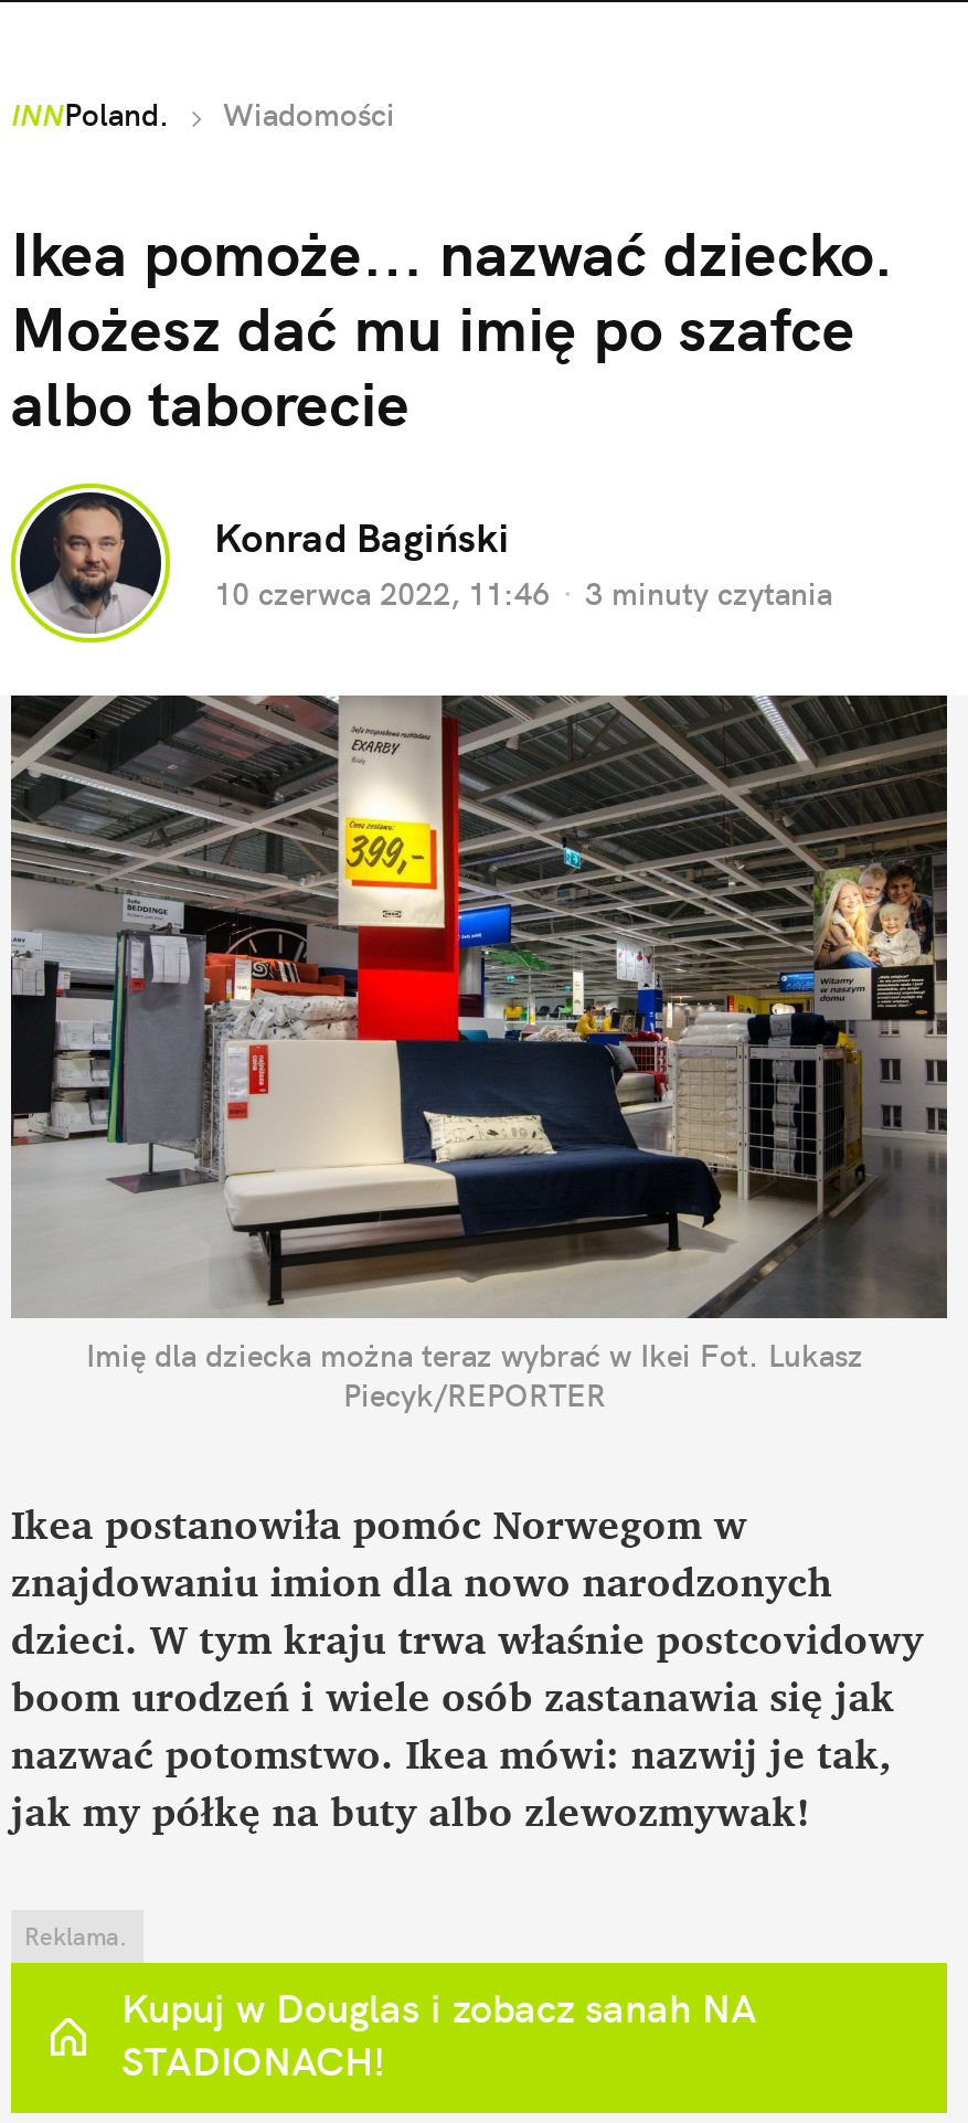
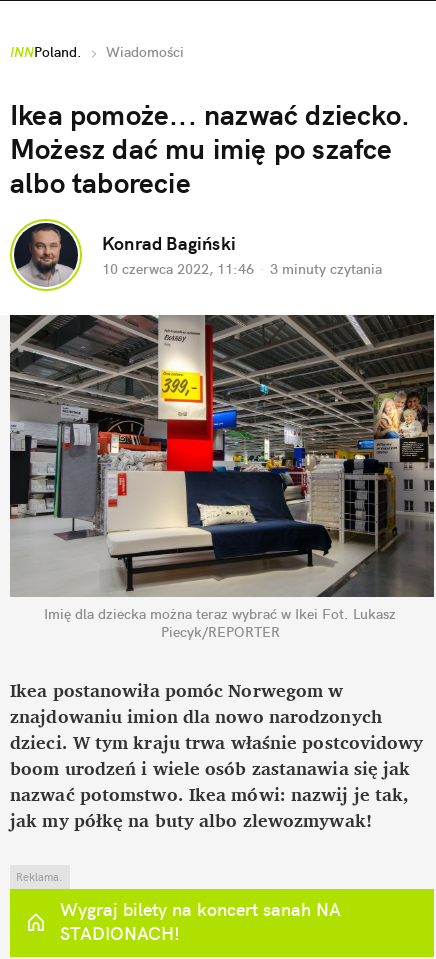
- Kupuj w Douglas i zobacz sanah NA
+ Wygraj bilety na koncert sanah NA
